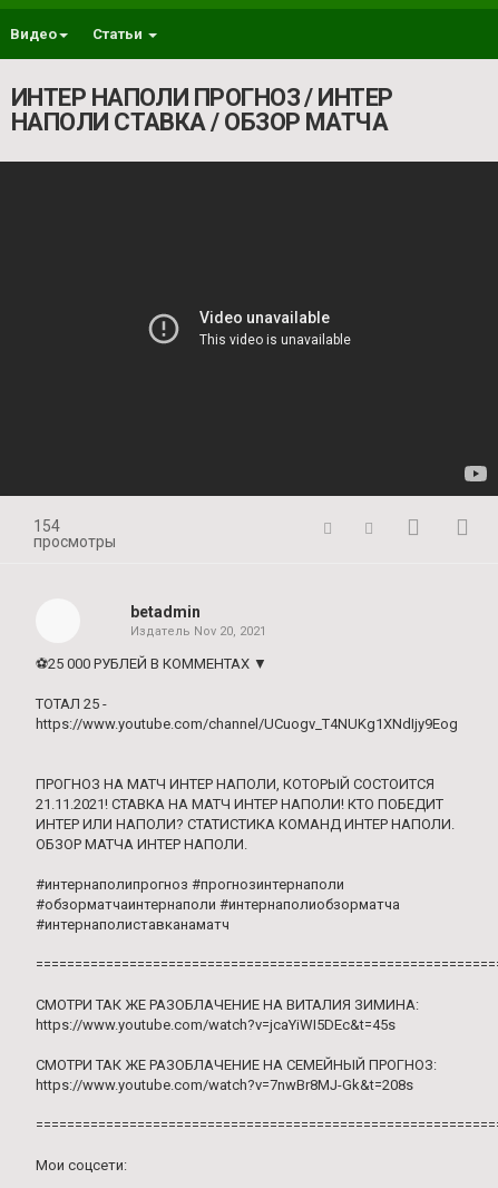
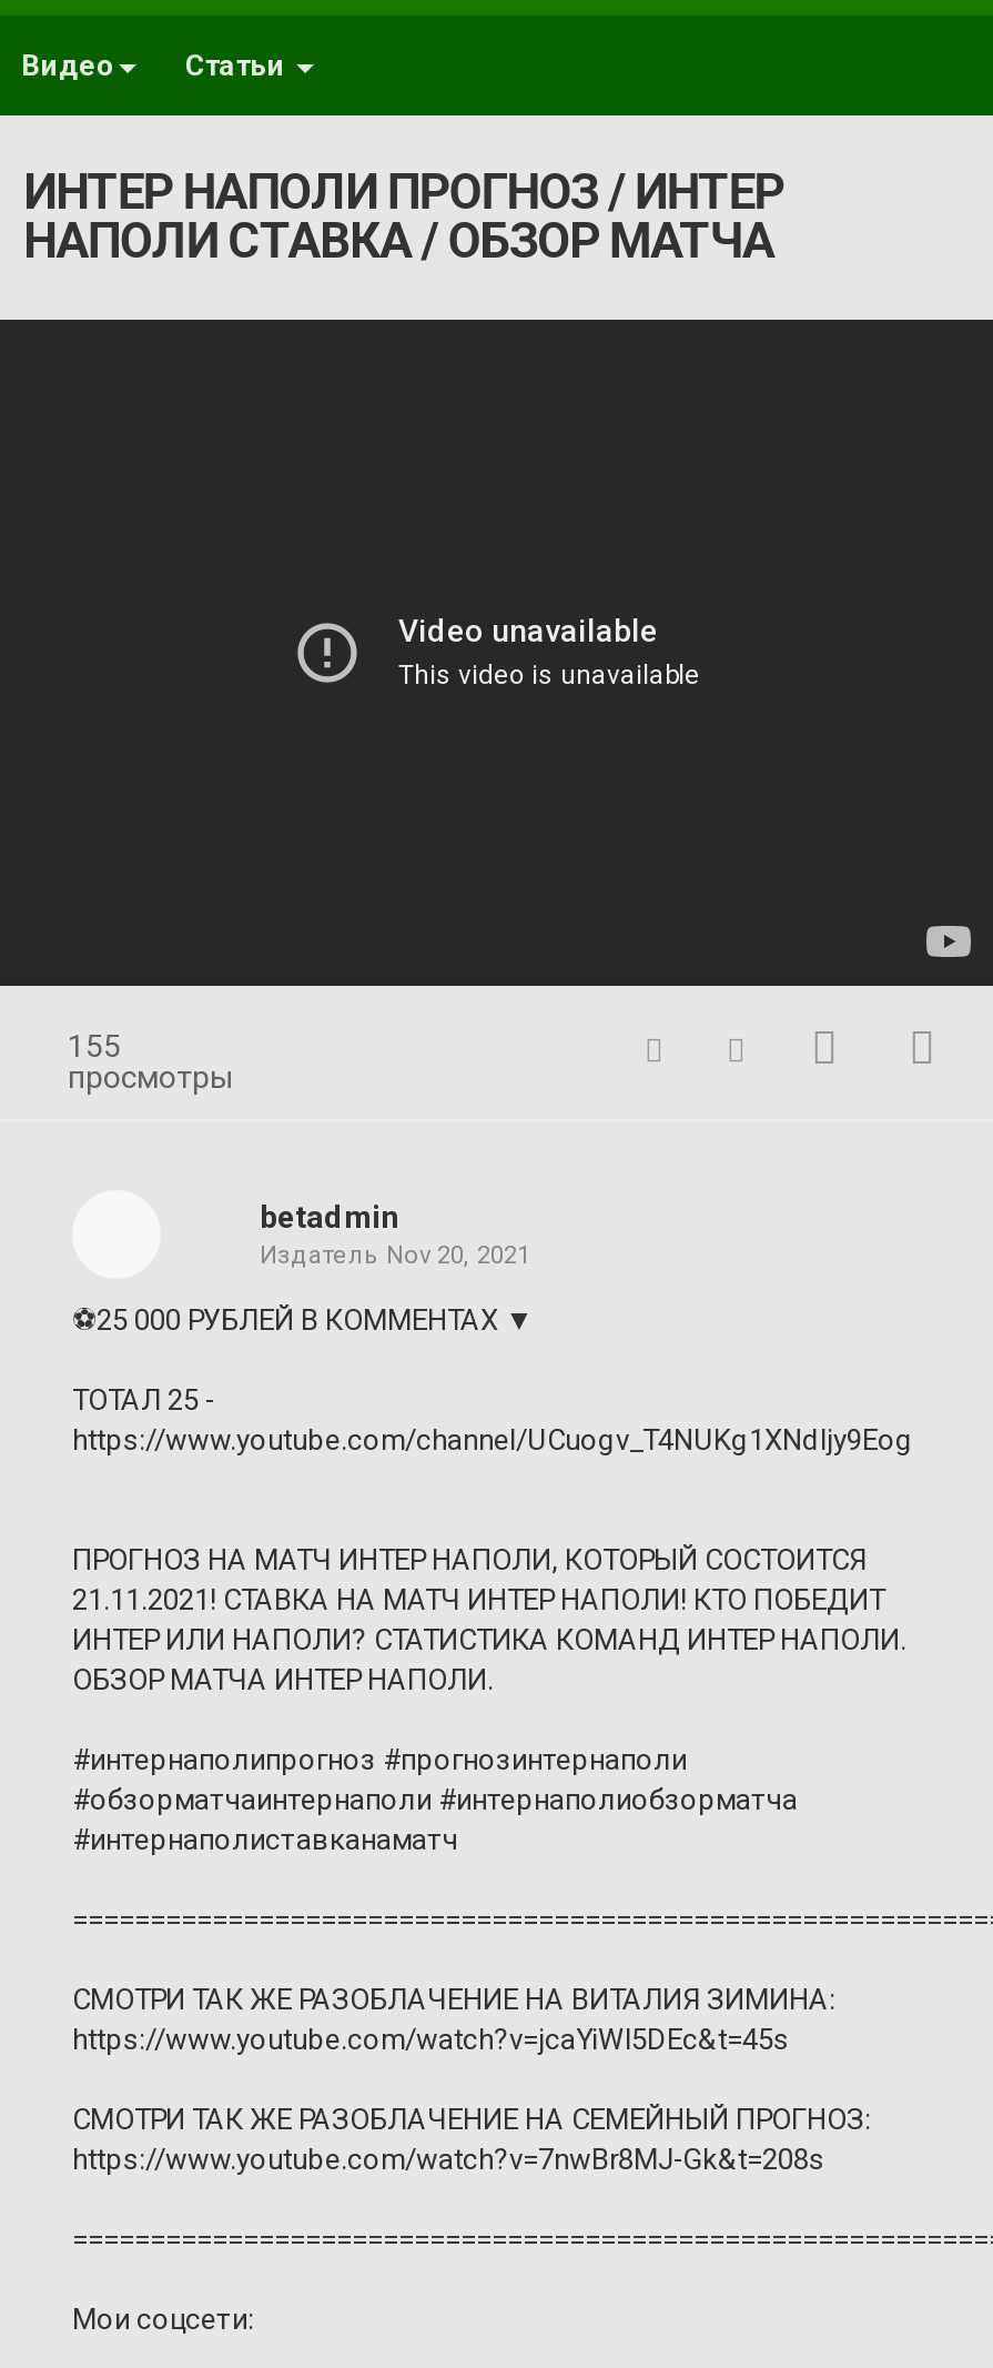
- 154
+ 155
